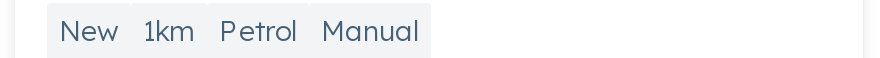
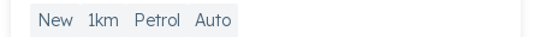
- Manual
+ Auto
